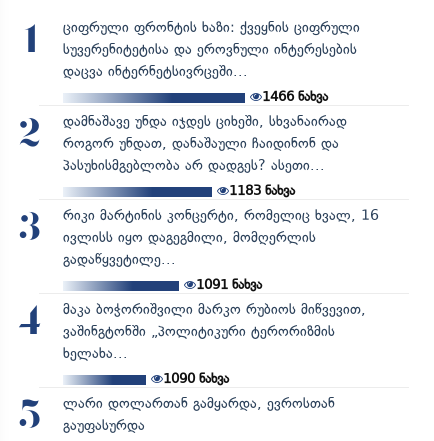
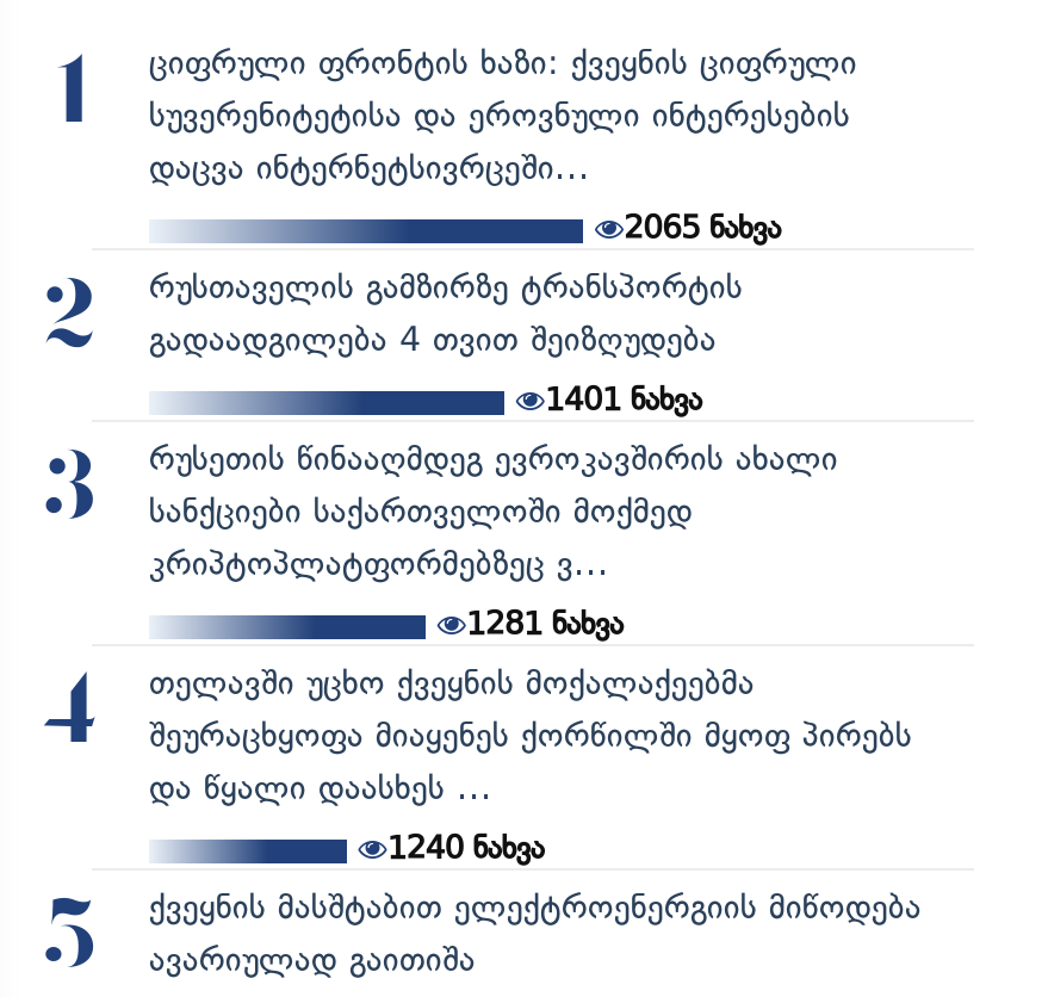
- 1466 ნახვა
+ 2065 ნახვა

- დამნაშავე უნდა იჯდეს ციხეში, სხვანაირად
- როგორ უნდათ, დანაშაული ჩაიდინონ და
- პასუხისმგებლობა არ დადგეს? ასეთი...
+ რუსთაველის გამზირზე ტრანსპორტის
+ გადაადგილება 4 თვით შეიზღუდება

- 1183 ნახვა
+ 1401 ნახვა

- რიკი მარტინის კონცერტი, რომელიც ხვალ, 16
- ივლისს იყო დაგეგმილი, მომღერლის
- გადაწყვეტილე...
+ რუსეთის წინააღმდეგ ევროკავშირის ახალი
+ სანქციები საქართველოში მოქმედ
+ კრიპტოპლატფორმებზეც ვ...

- 1091 ნახვა
+ 1281 ნახვა

- მაკა ბოჭორიშვილი მარკო რუბიოს მიწვევით,
- ვაშინგტონში „პოლიტიკური ტერორიზმის
- ხელახა...
+ თელავში უცხო ქვეყნის მოქალაქეებმა
+ შეურაცხყოფა მიაყენეს ქორწილში მყოფ პირებს
+ და წყალი დაასხეს ...

- 1090 ნახვა
+ 1240 ნახვა

- ლარი დოლართან გამყარდა, ევროსთან
- გაუფასურდა
+ ქვეყნის მასშტაბით ელექტროენერგიის მიწოდება
+ ავარიულად გაითიშა
